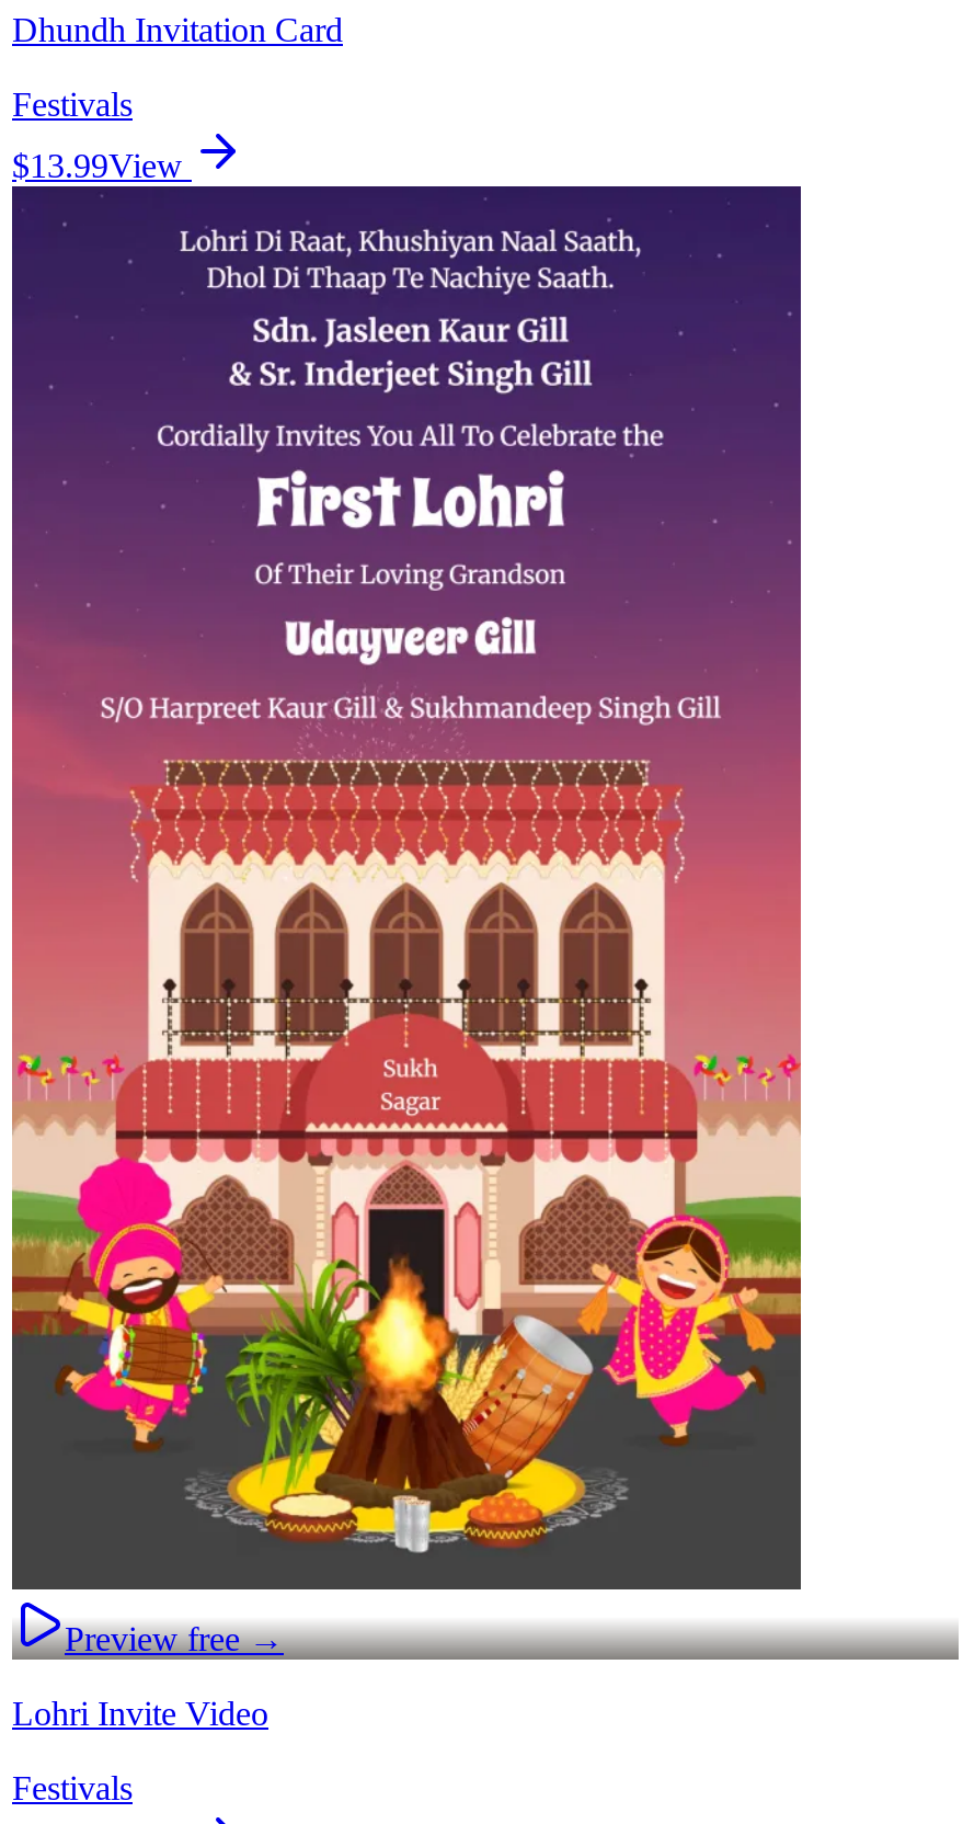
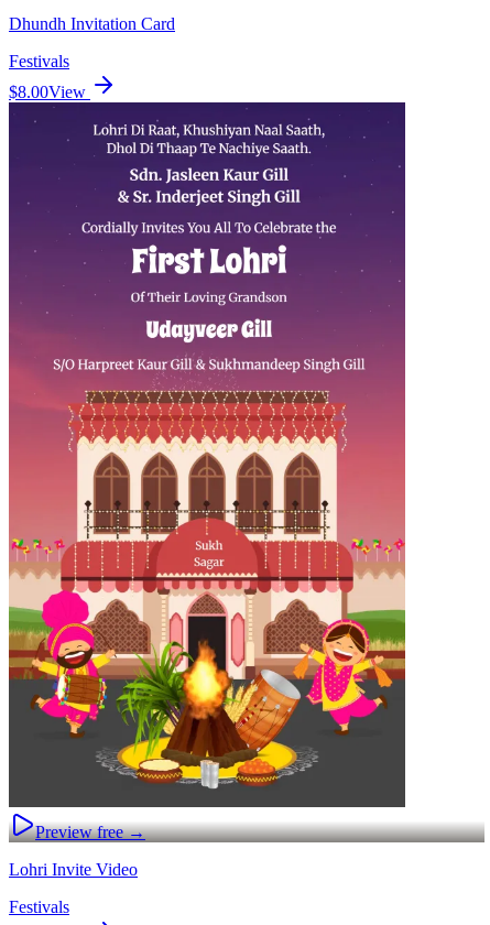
- $13.99View
+ $8.00View
